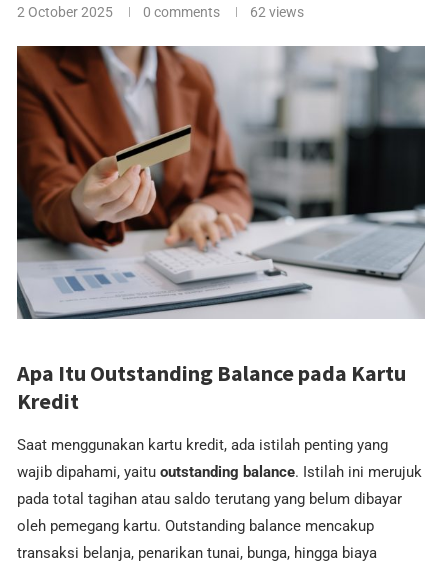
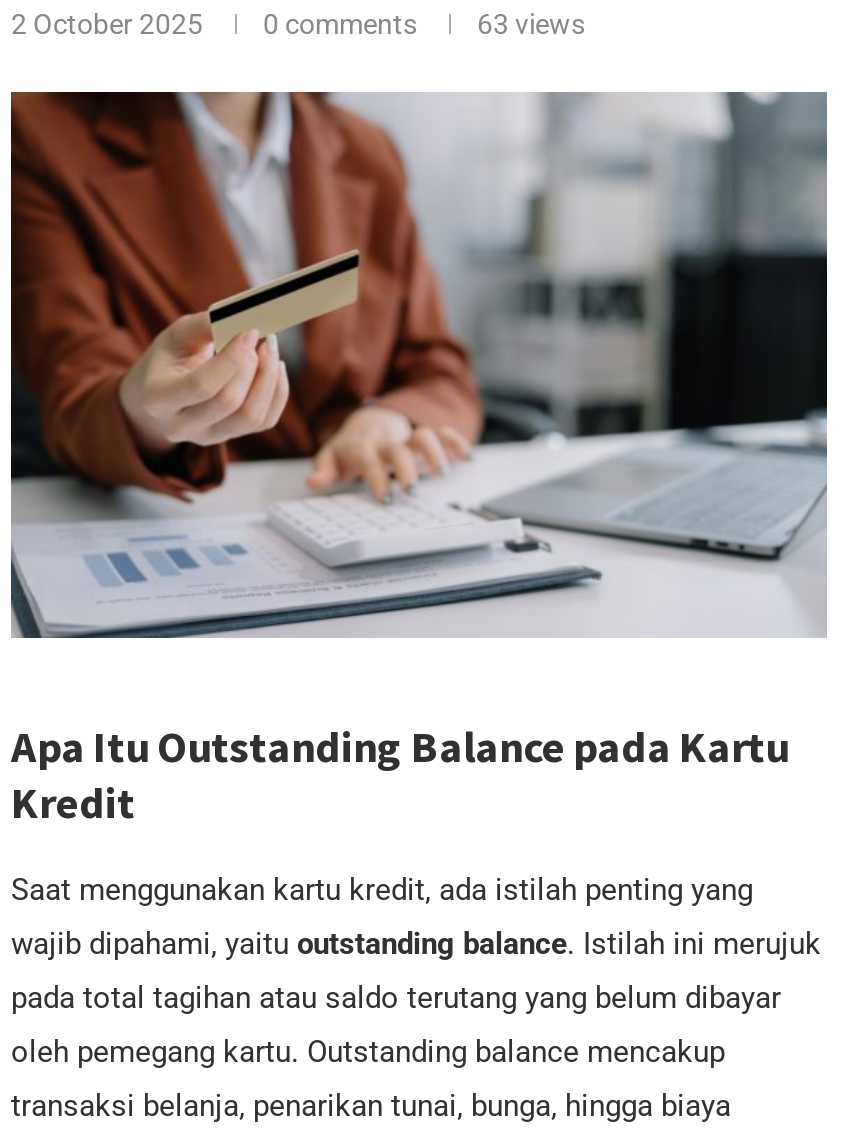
- 2 October 2025 0 comments 62 views
+ 2 October 2025 0 comments 63 views
